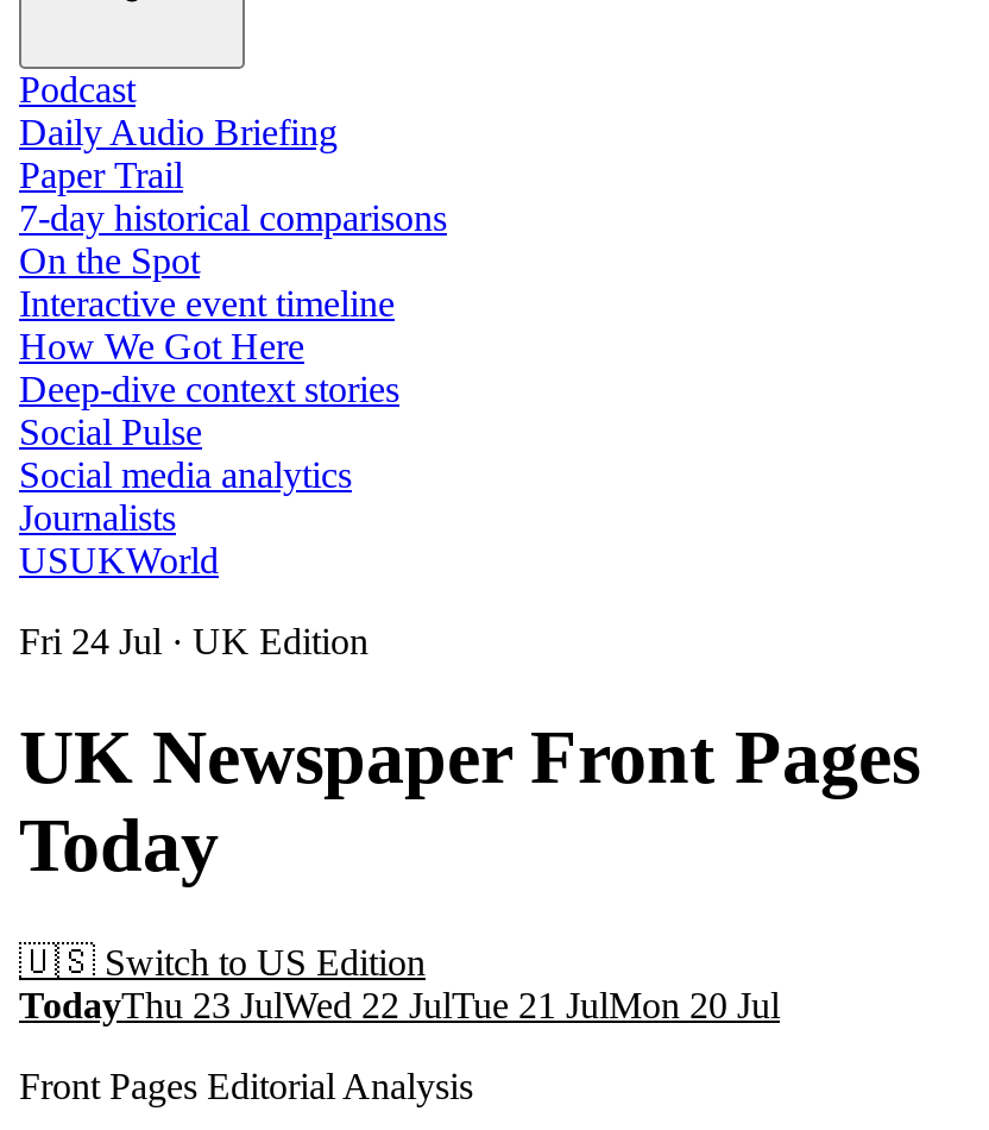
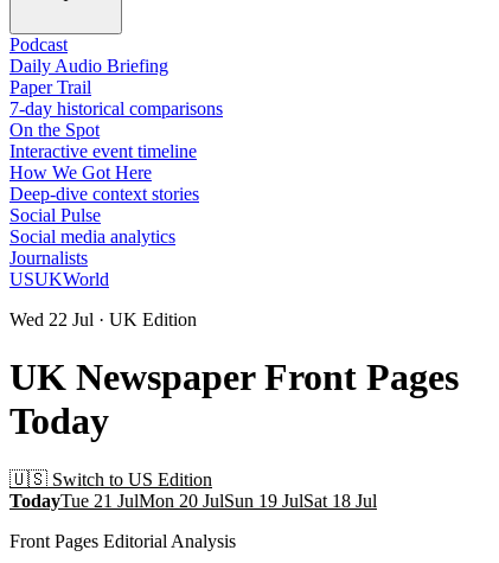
- Fri 24 Jul · UK Edition
+ Wed 22 Jul · UK Edition

- TodayThu 23 JulWed 22 JulTue 21 JulMon 20 Jul
+ TodayTue 21 JulMon 20 JulSun 19 JulSat 18 Jul
